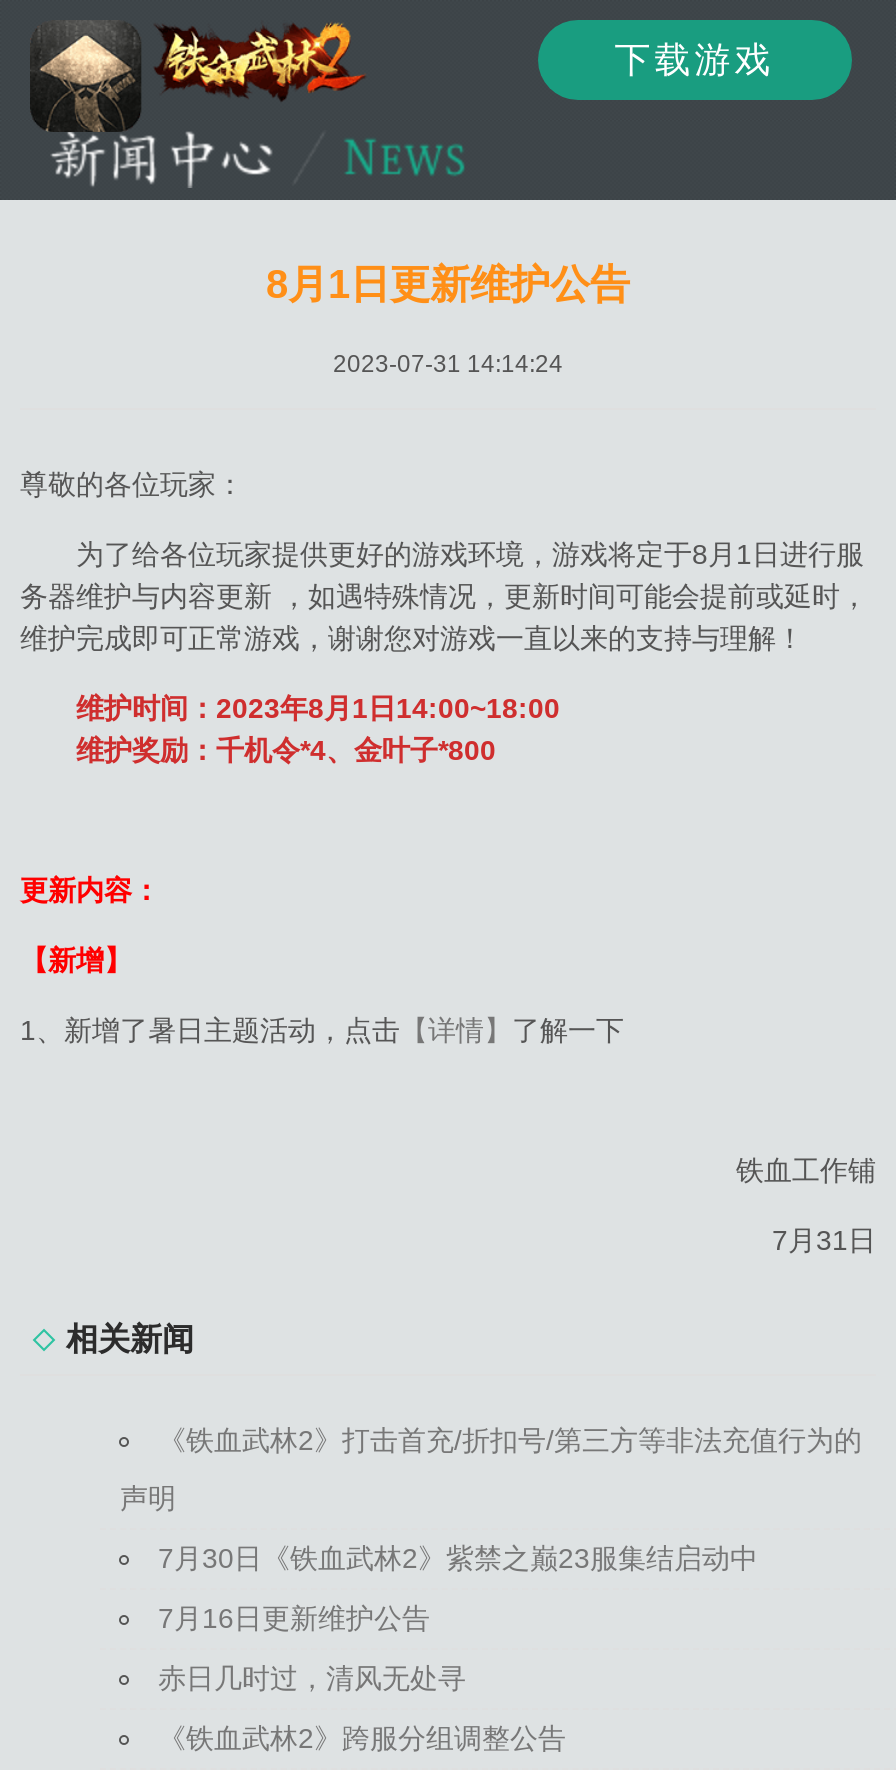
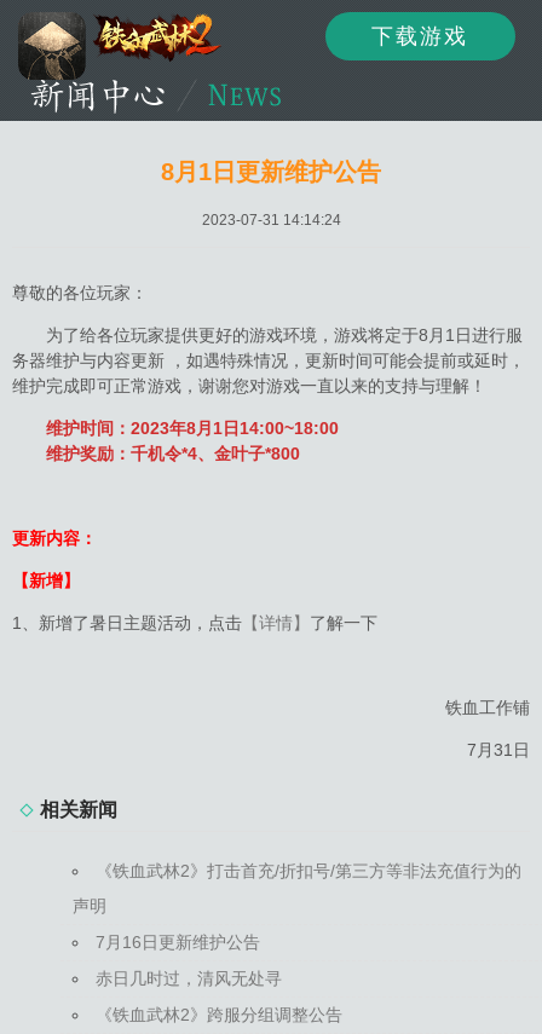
- 7月30日《铁血武林2》紫禁之巅23服集结启动中
